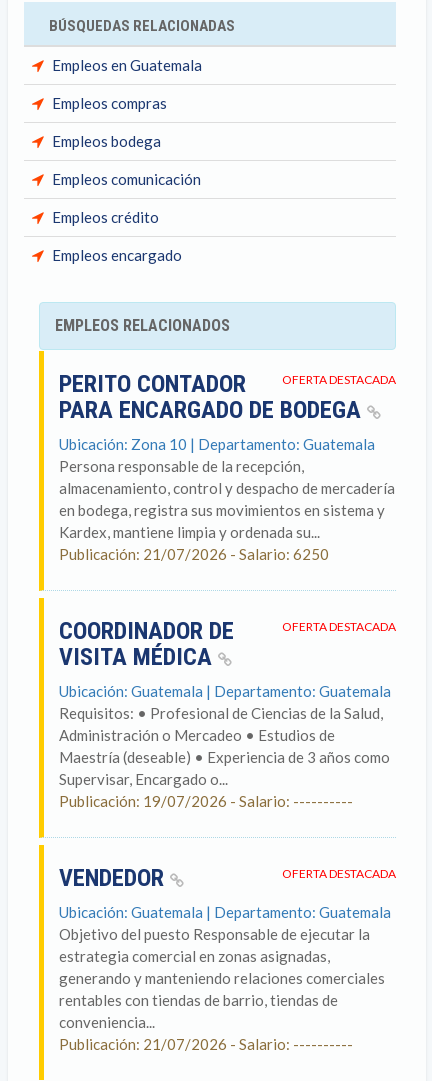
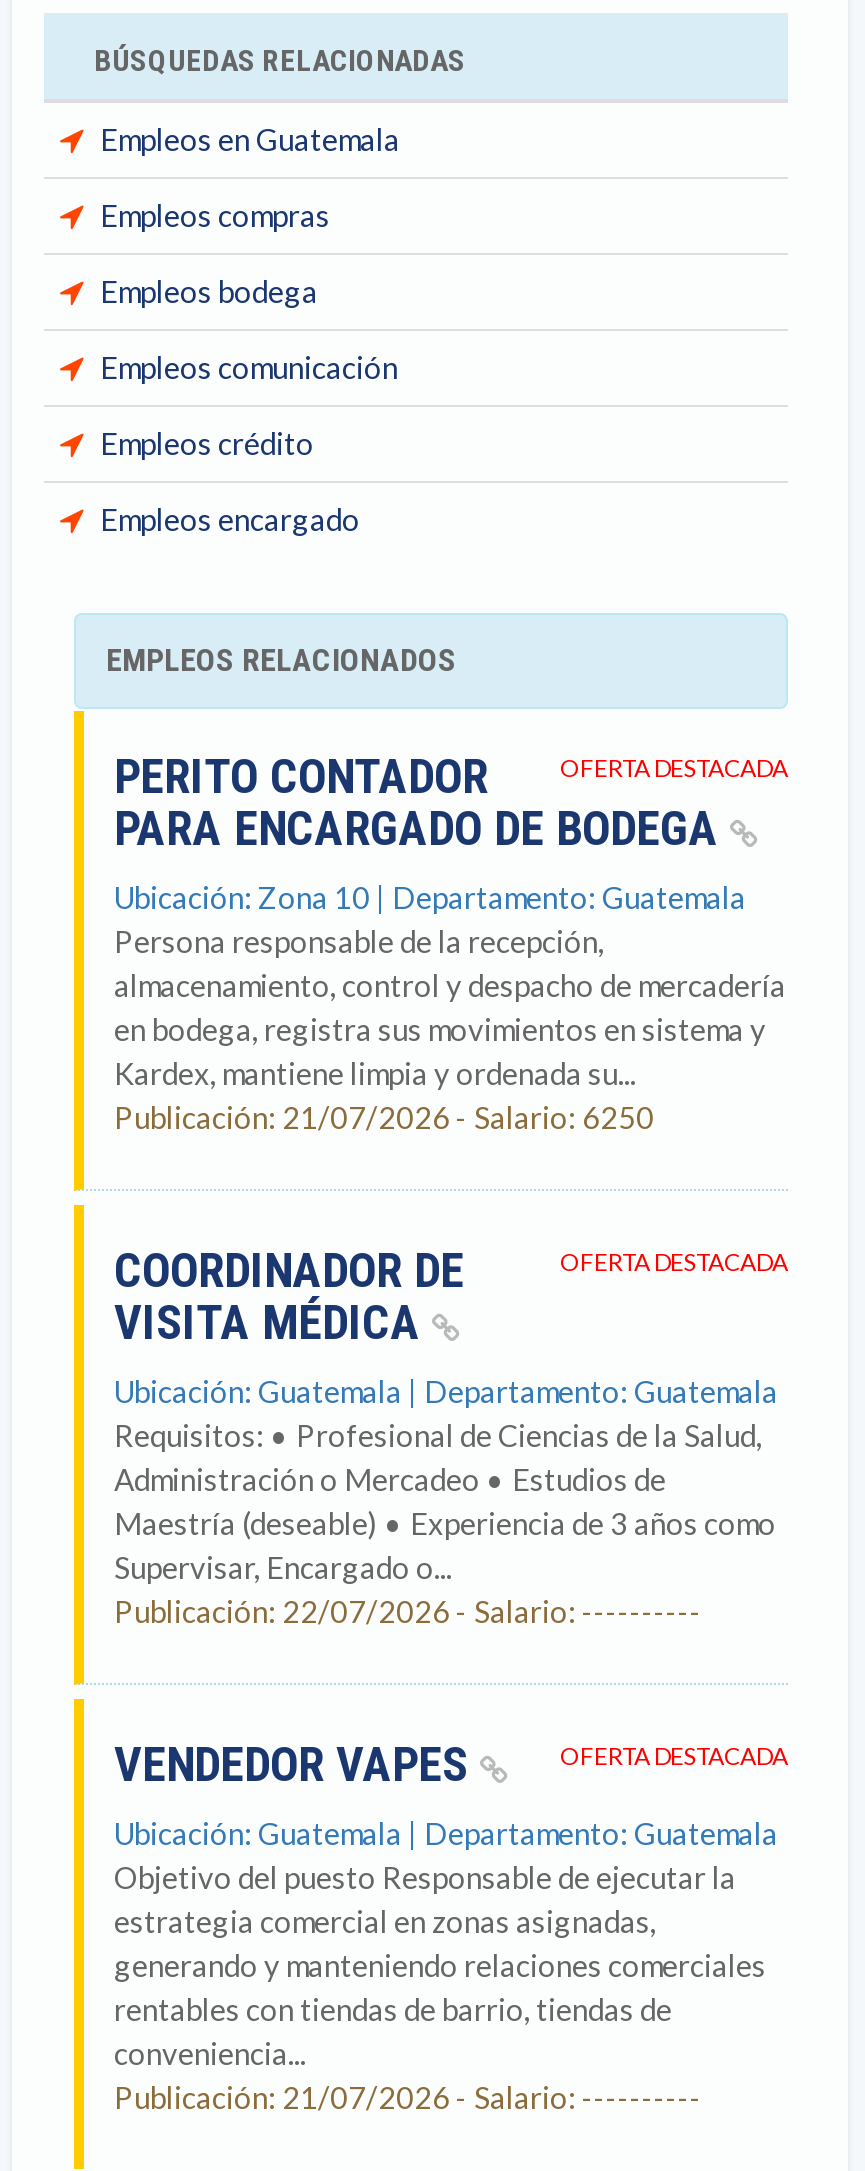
- Publicación: 19/07/2026 - Salario: ----------
+ Publicación: 22/07/2026 - Salario: ----------

- VENDEDOR
+ VENDEDOR VAPES
